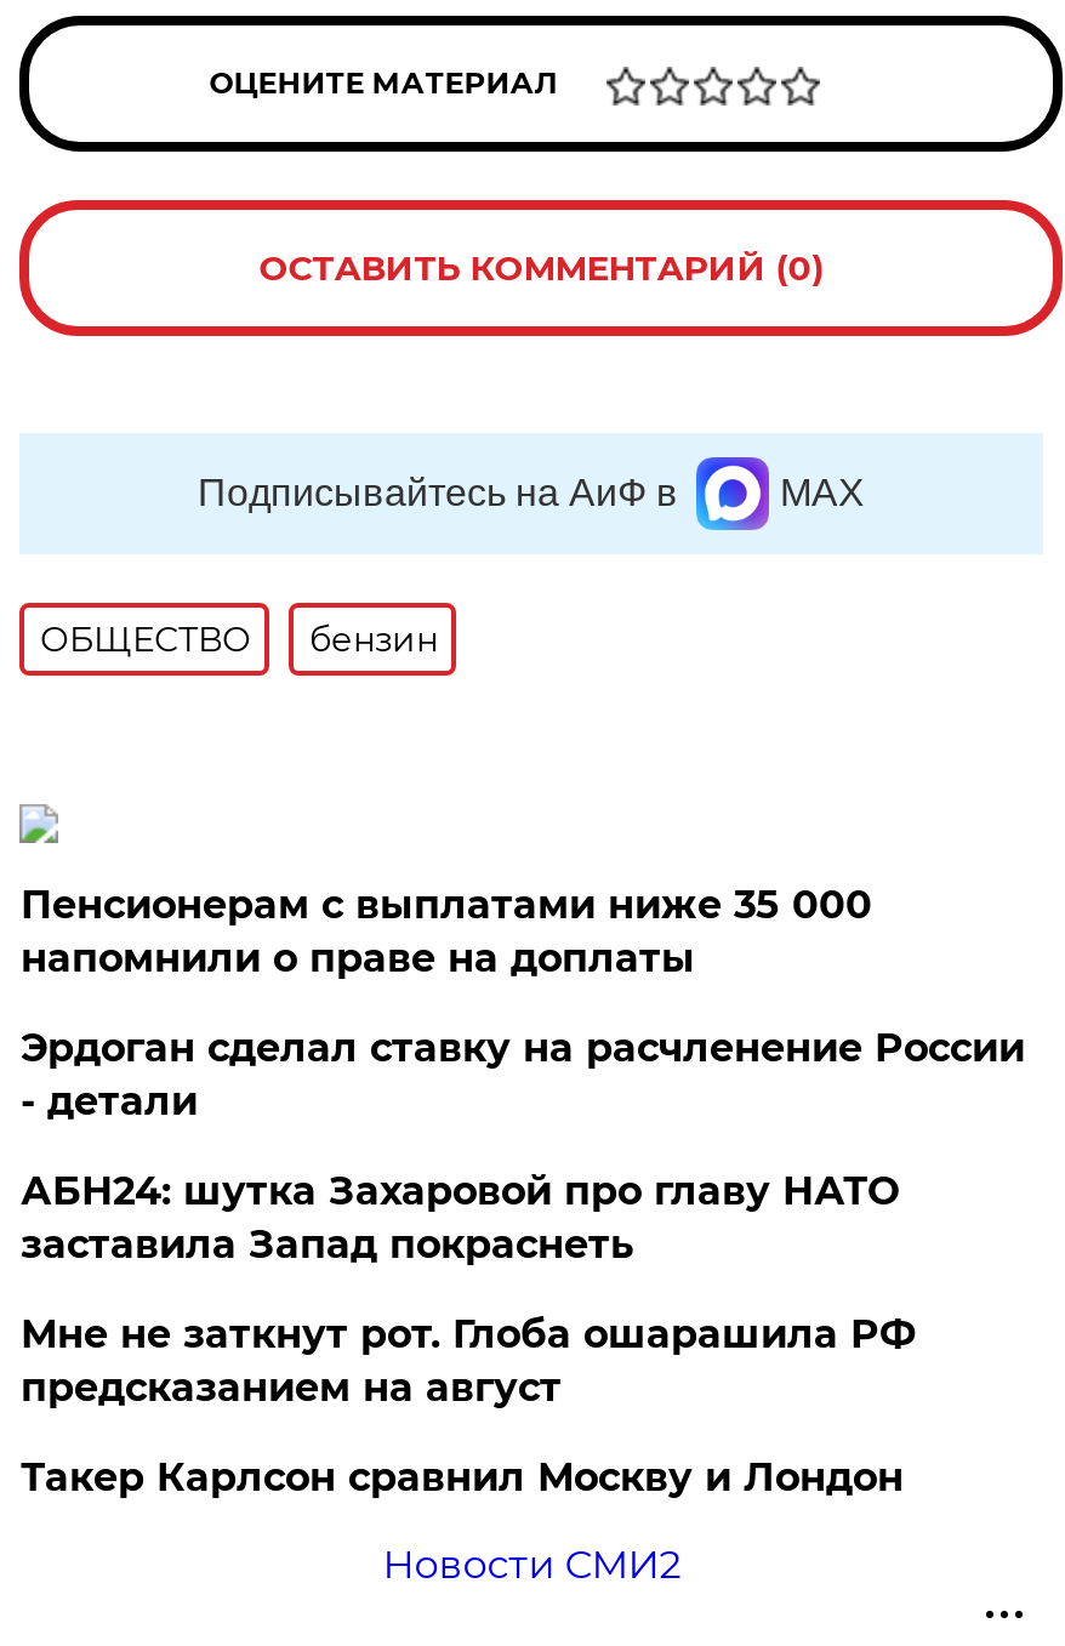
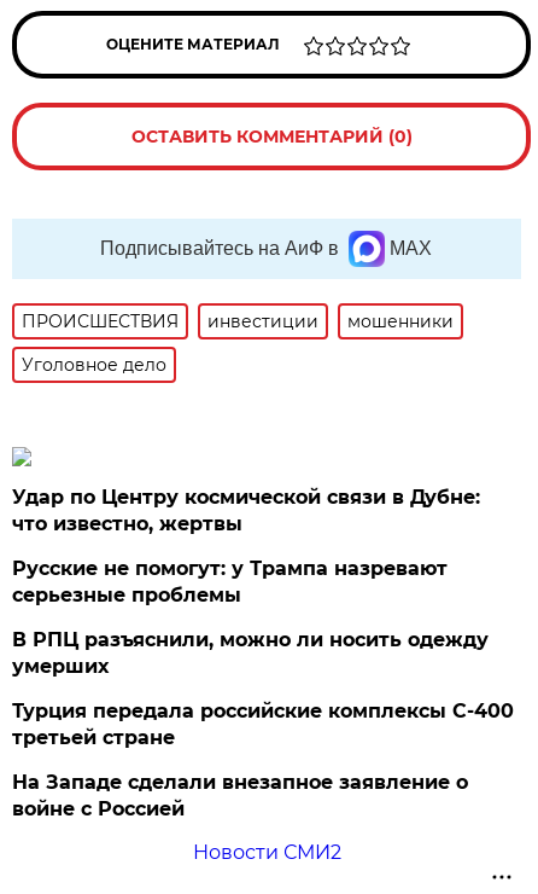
- ОБЩЕСТВО
- бензин
+ ПРОИСШЕСТВИЯ
+ инвестиции
+ мошенники
+ Уголовное дело

- Пенсионерам с выплатами ниже 35 000
- напомнили о праве на доплаты
- Эрдоган сделал ставку на расчленение России
- - детали
- АБН24: шутка Захаровой про главу НАТО
- заставила Запад покраснеть
- Мне не заткнут рот. Глоба ошарашила РФ
- предсказанием на август
- Такер Карлсон сравнил Москву и Лондон
+ Удар по Центру космической связи в Дубне:
+ что известно, жертвы
+ Русские не помогут: у Трампа назревают
+ серьезные проблемы
+ В РПЦ разъяснили, можно ли носить одежду
+ умерших
+ Турция передала российские комплексы С-400
+ третьей стране
+ На Западе сделали внезапное заявление о
+ войне с Россией
